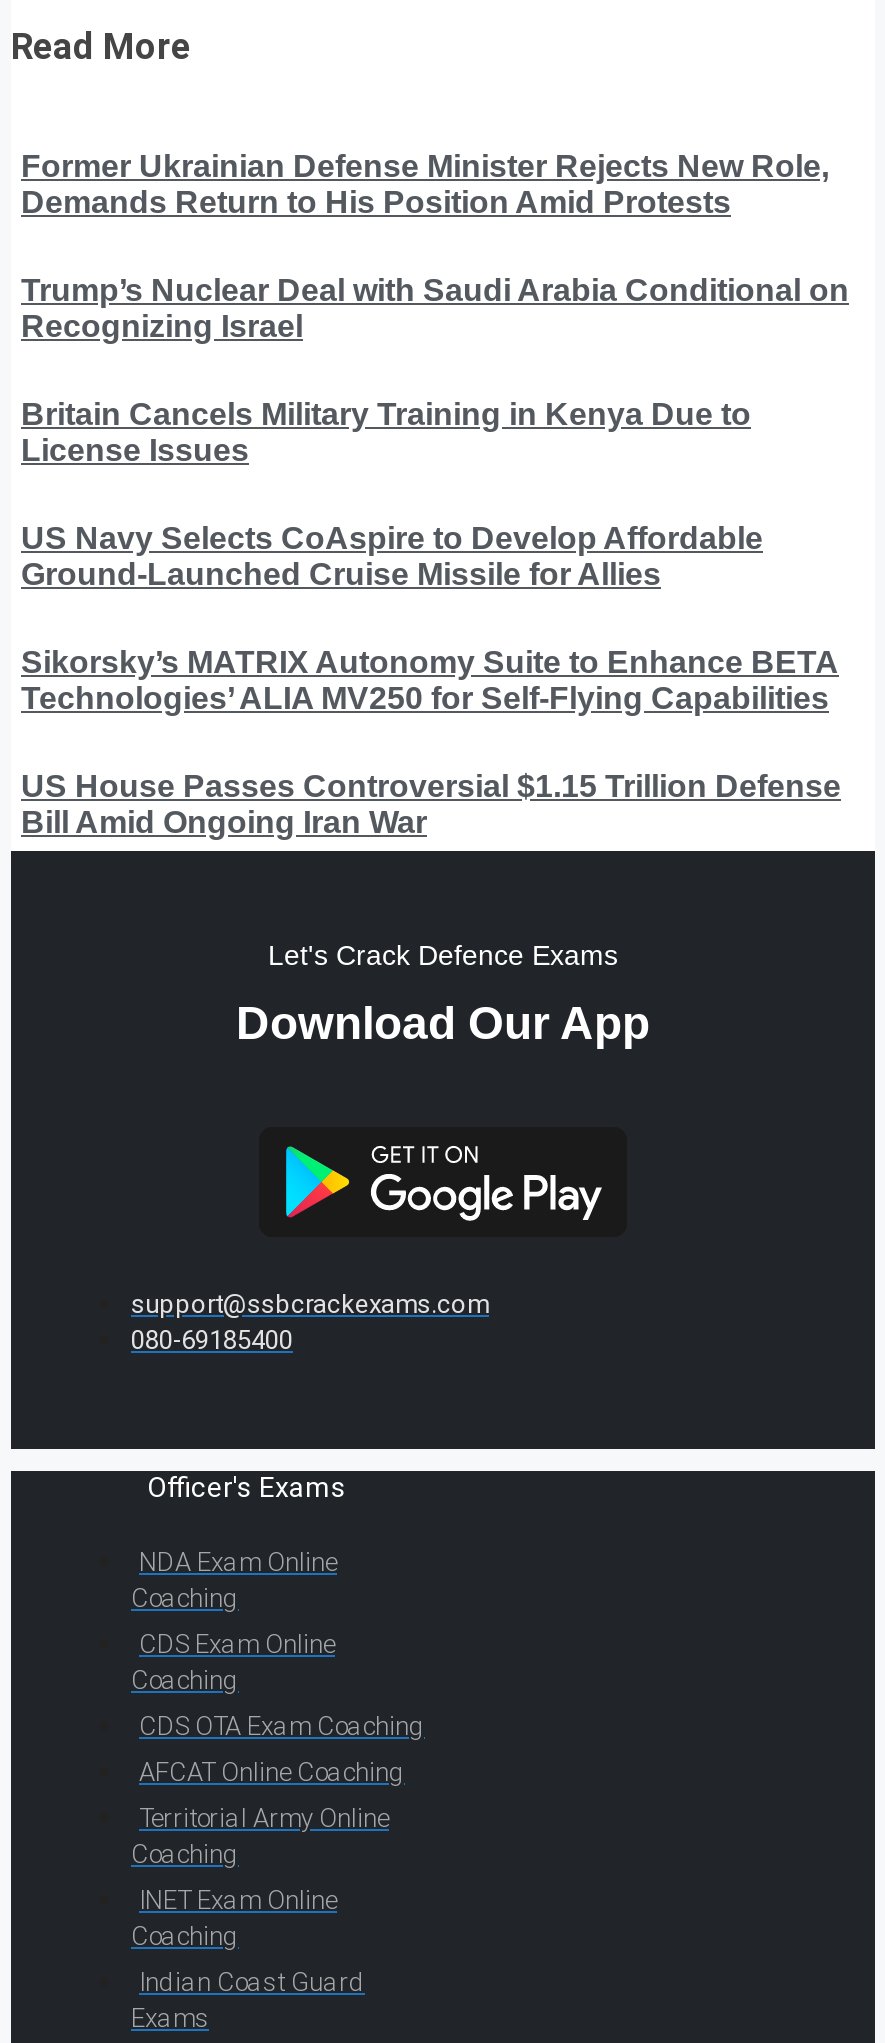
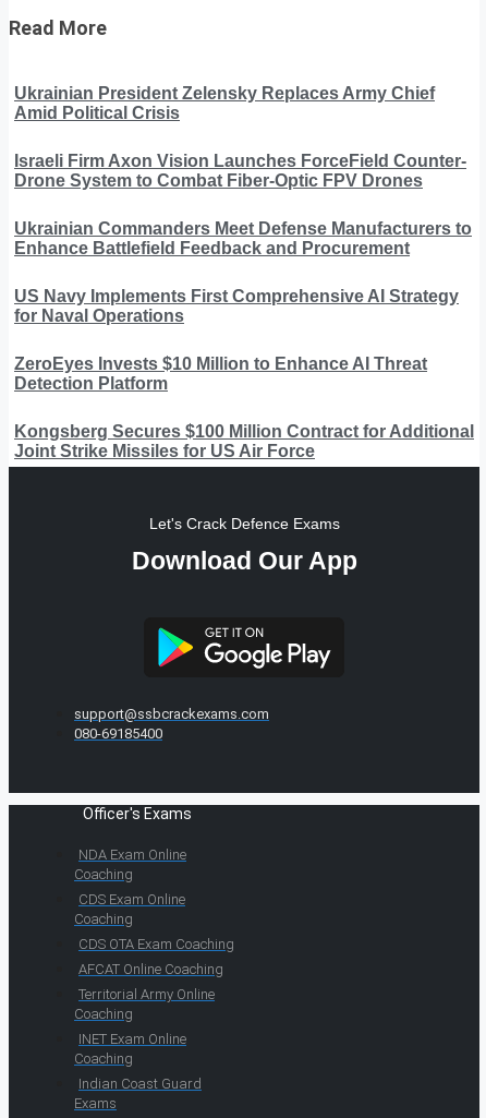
- Former Ukrainian Defense Minister Rejects New Role,
- Demands Return to His Position Amid Protests
+ Ukrainian President Zelensky Replaces Army Chief
+ Amid Political Crisis

- Trump’s Nuclear Deal with Saudi Arabia Conditional on
- Recognizing Israel
+ Israeli Firm Axon Vision Launches ForceField Counter-
+ Drone System to Combat Fiber-Optic FPV Drones

- Britain Cancels Military Training in Kenya Due to
- License Issues
+ Ukrainian Commanders Meet Defense Manufacturers to
+ Enhance Battlefield Feedback and Procurement

- US Navy Selects CoAspire to Develop Affordable
- Ground-Launched Cruise Missile for Allies
+ US Navy Implements First Comprehensive AI Strategy
+ for Naval Operations

- Sikorsky’s MATRIX Autonomy Suite to Enhance BETA
- Technologies’ ALIA MV250 for Self-Flying Capabilities
+ ZeroEyes Invests $10 Million to Enhance AI Threat
+ Detection Platform

- US House Passes Controversial $1.15 Trillion Defense
- Bill Amid Ongoing Iran War
+ Kongsberg Secures $100 Million Contract for Additional
+ Joint Strike Missiles for US Air Force
